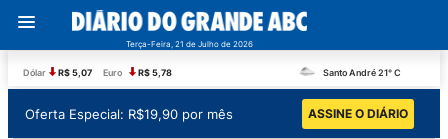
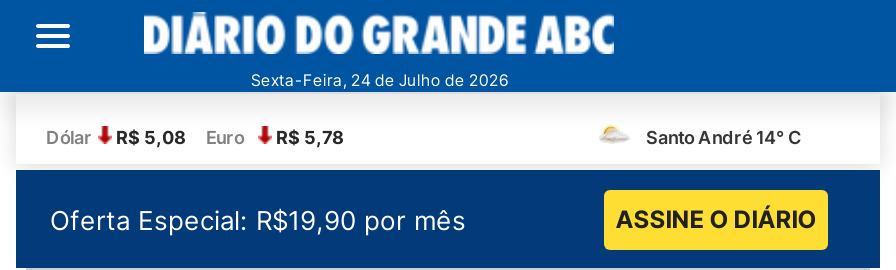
- Terça-Feira, 21 de Julho de 2026
+ Sexta-Feira, 24 de Julho de 2026

- Dólar R$ 5,07 Euro R$ 5,78
+ Dólar R$ 5,08 Euro R$ 5,78

- Santo André 21° C
+ Santo André 14° C
